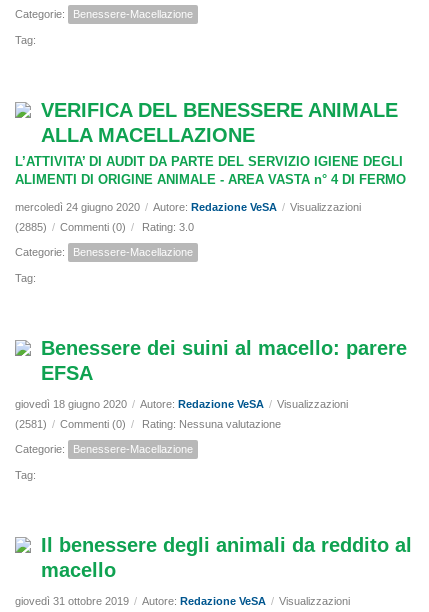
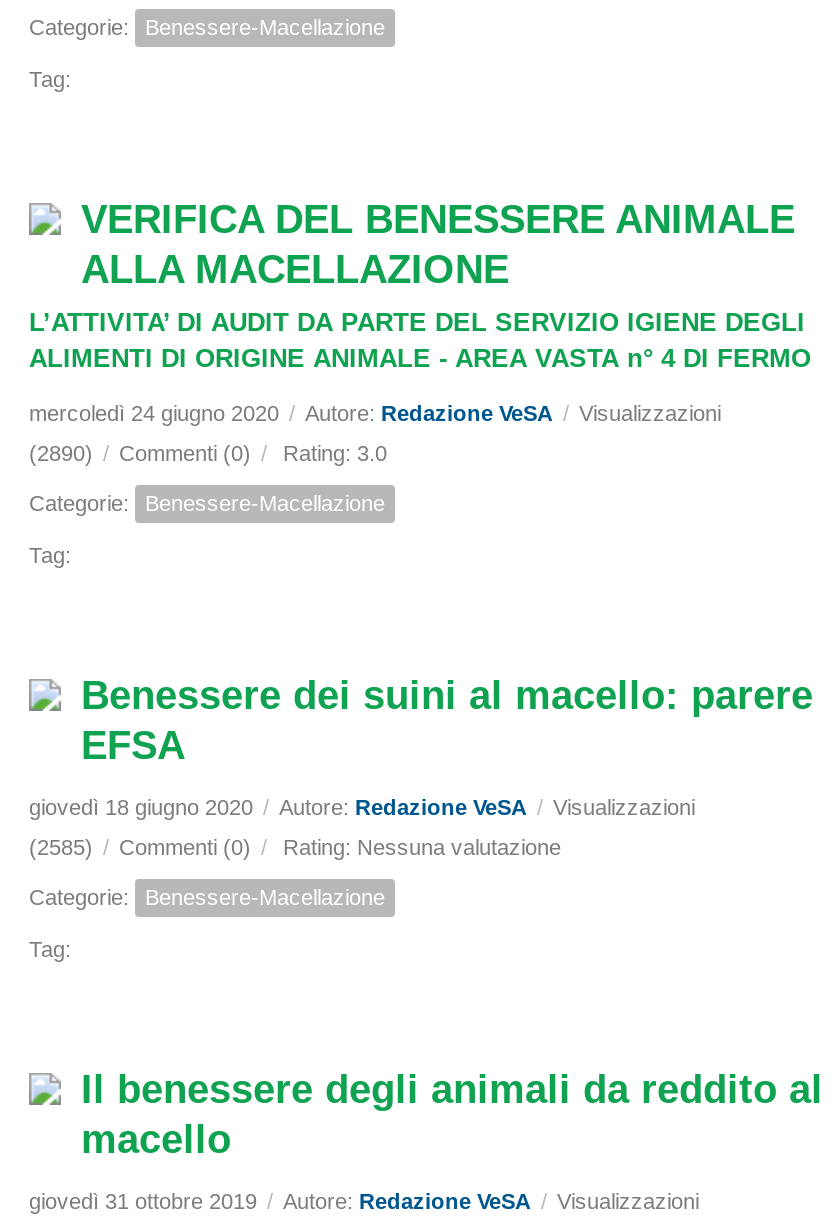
- (2885) / Commenti (0) / Rating: 3.0
+ (2890) / Commenti (0) / Rating: 3.0

- (2581) / Commenti (0) / Rating: Nessuna valutazione
+ (2585) / Commenti (0) / Rating: Nessuna valutazione
